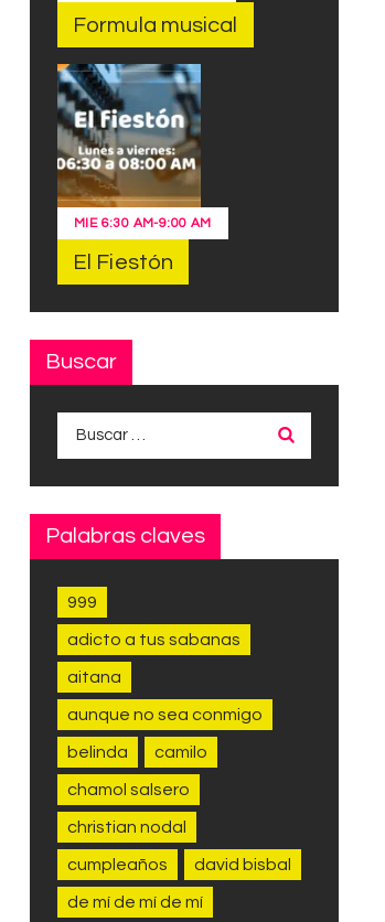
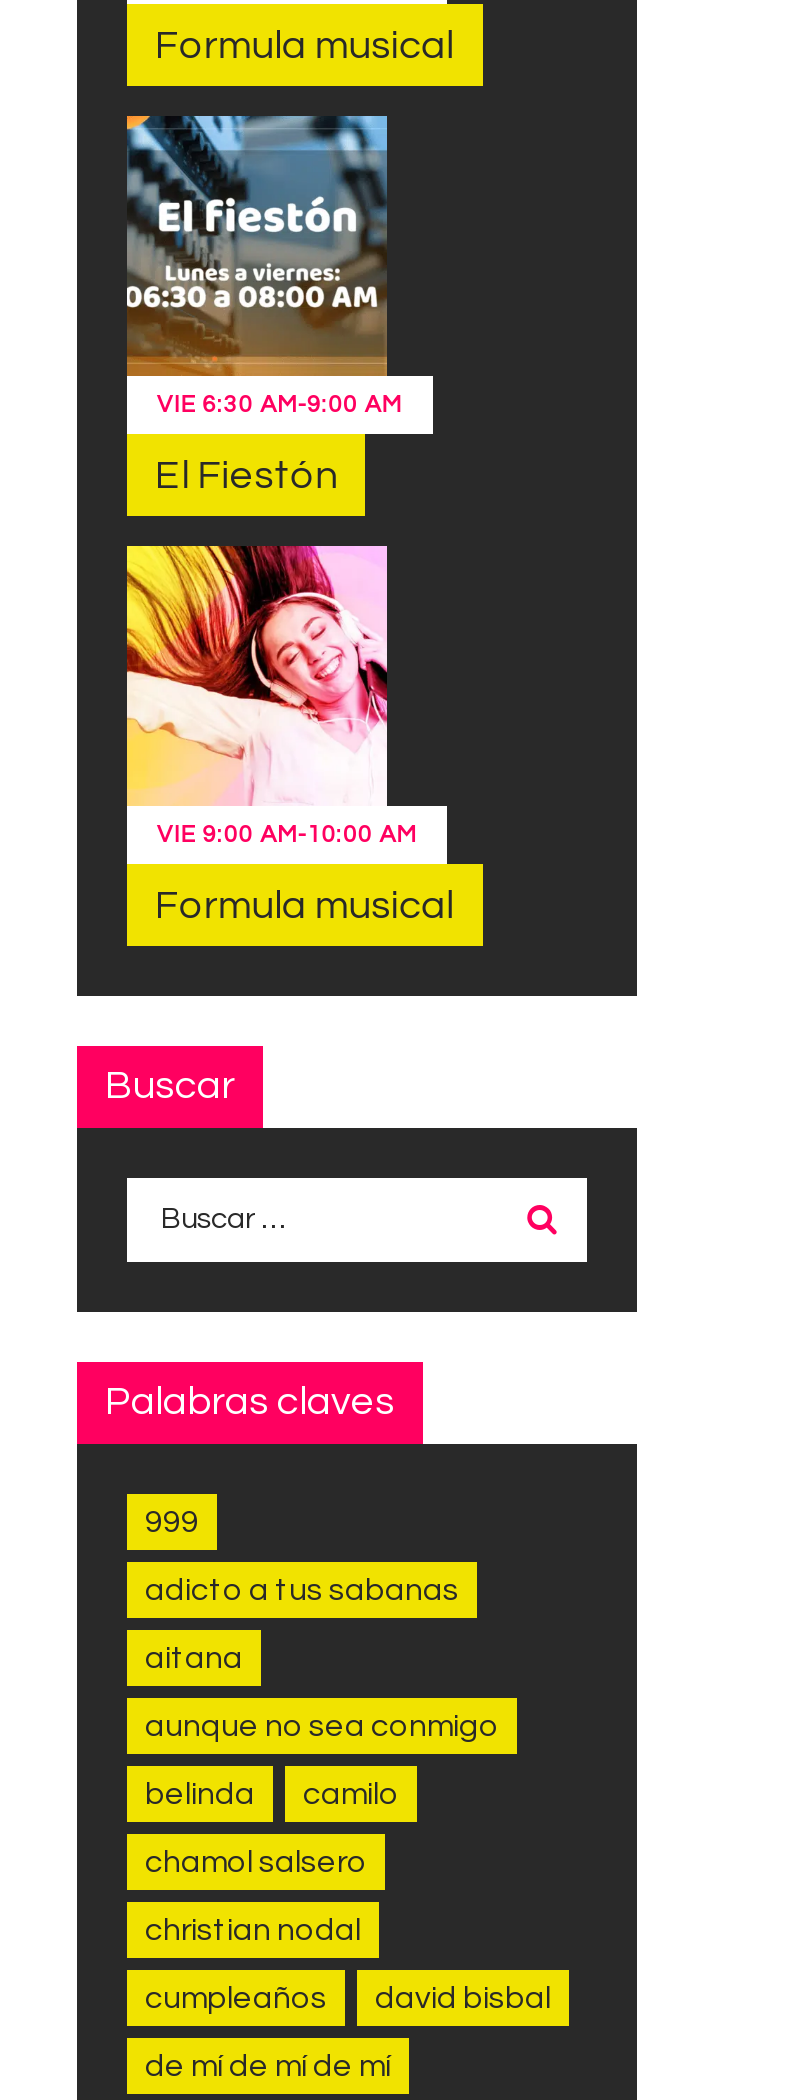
- MIE 6:30 AM-9:00 AM
+ VIE 6:30 AM-9:00 AM

+ [image]
+ VIE 9:00 AM-10:00 AM
+ Formula musical
